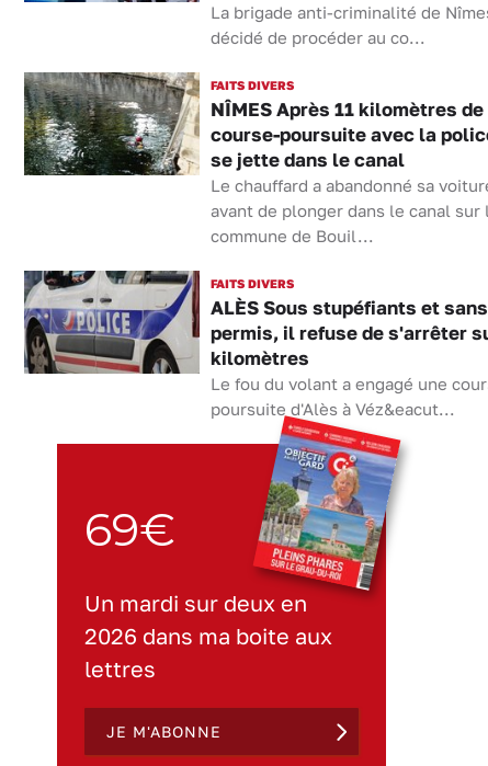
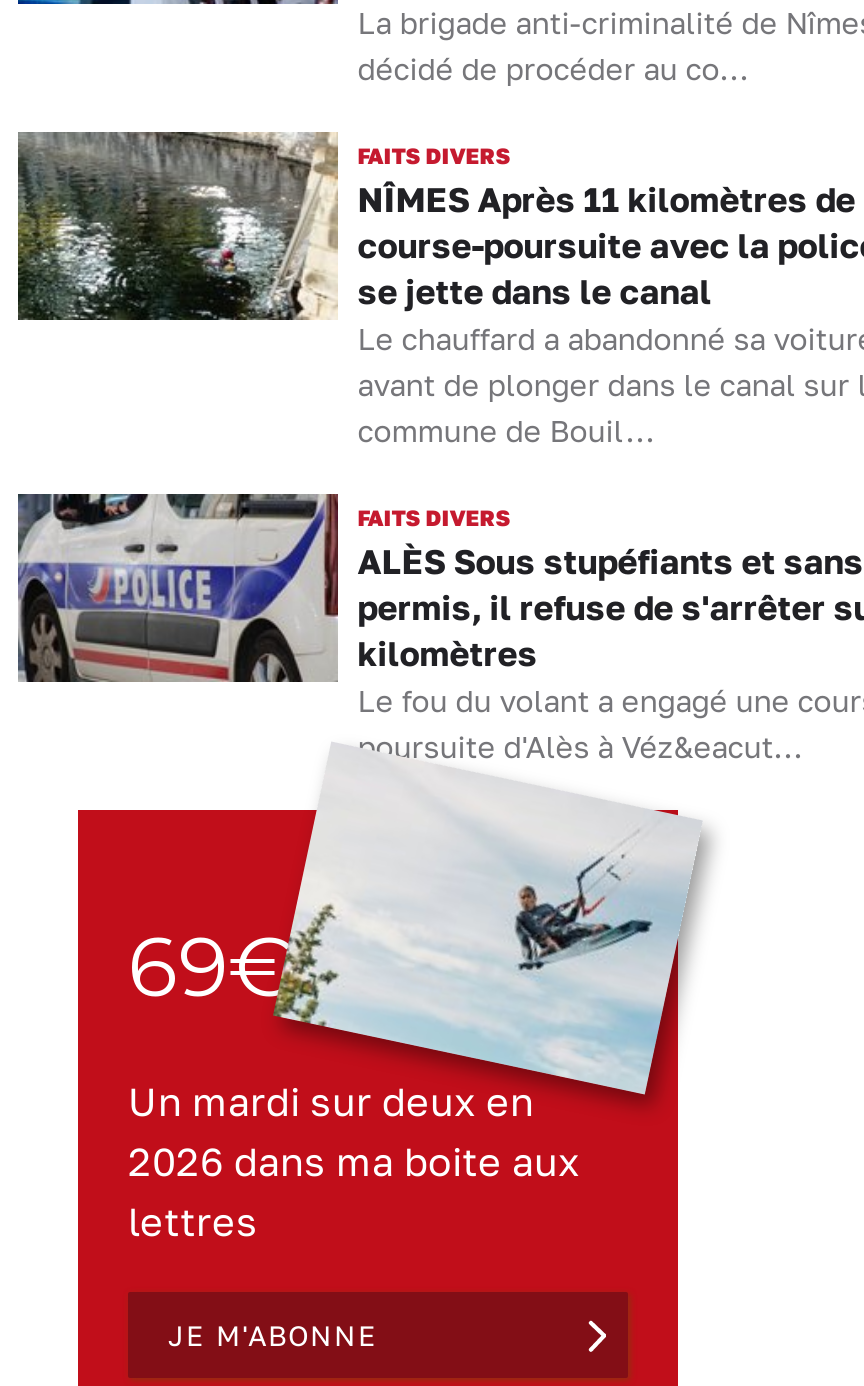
- [image]
+ [image]
